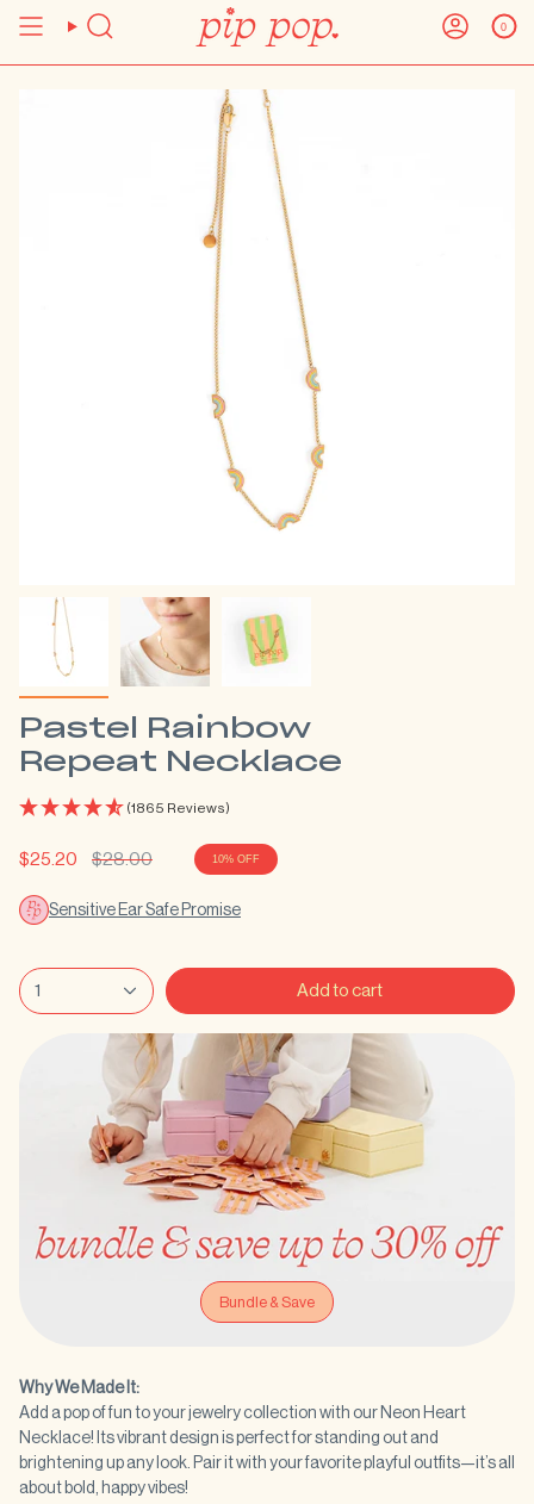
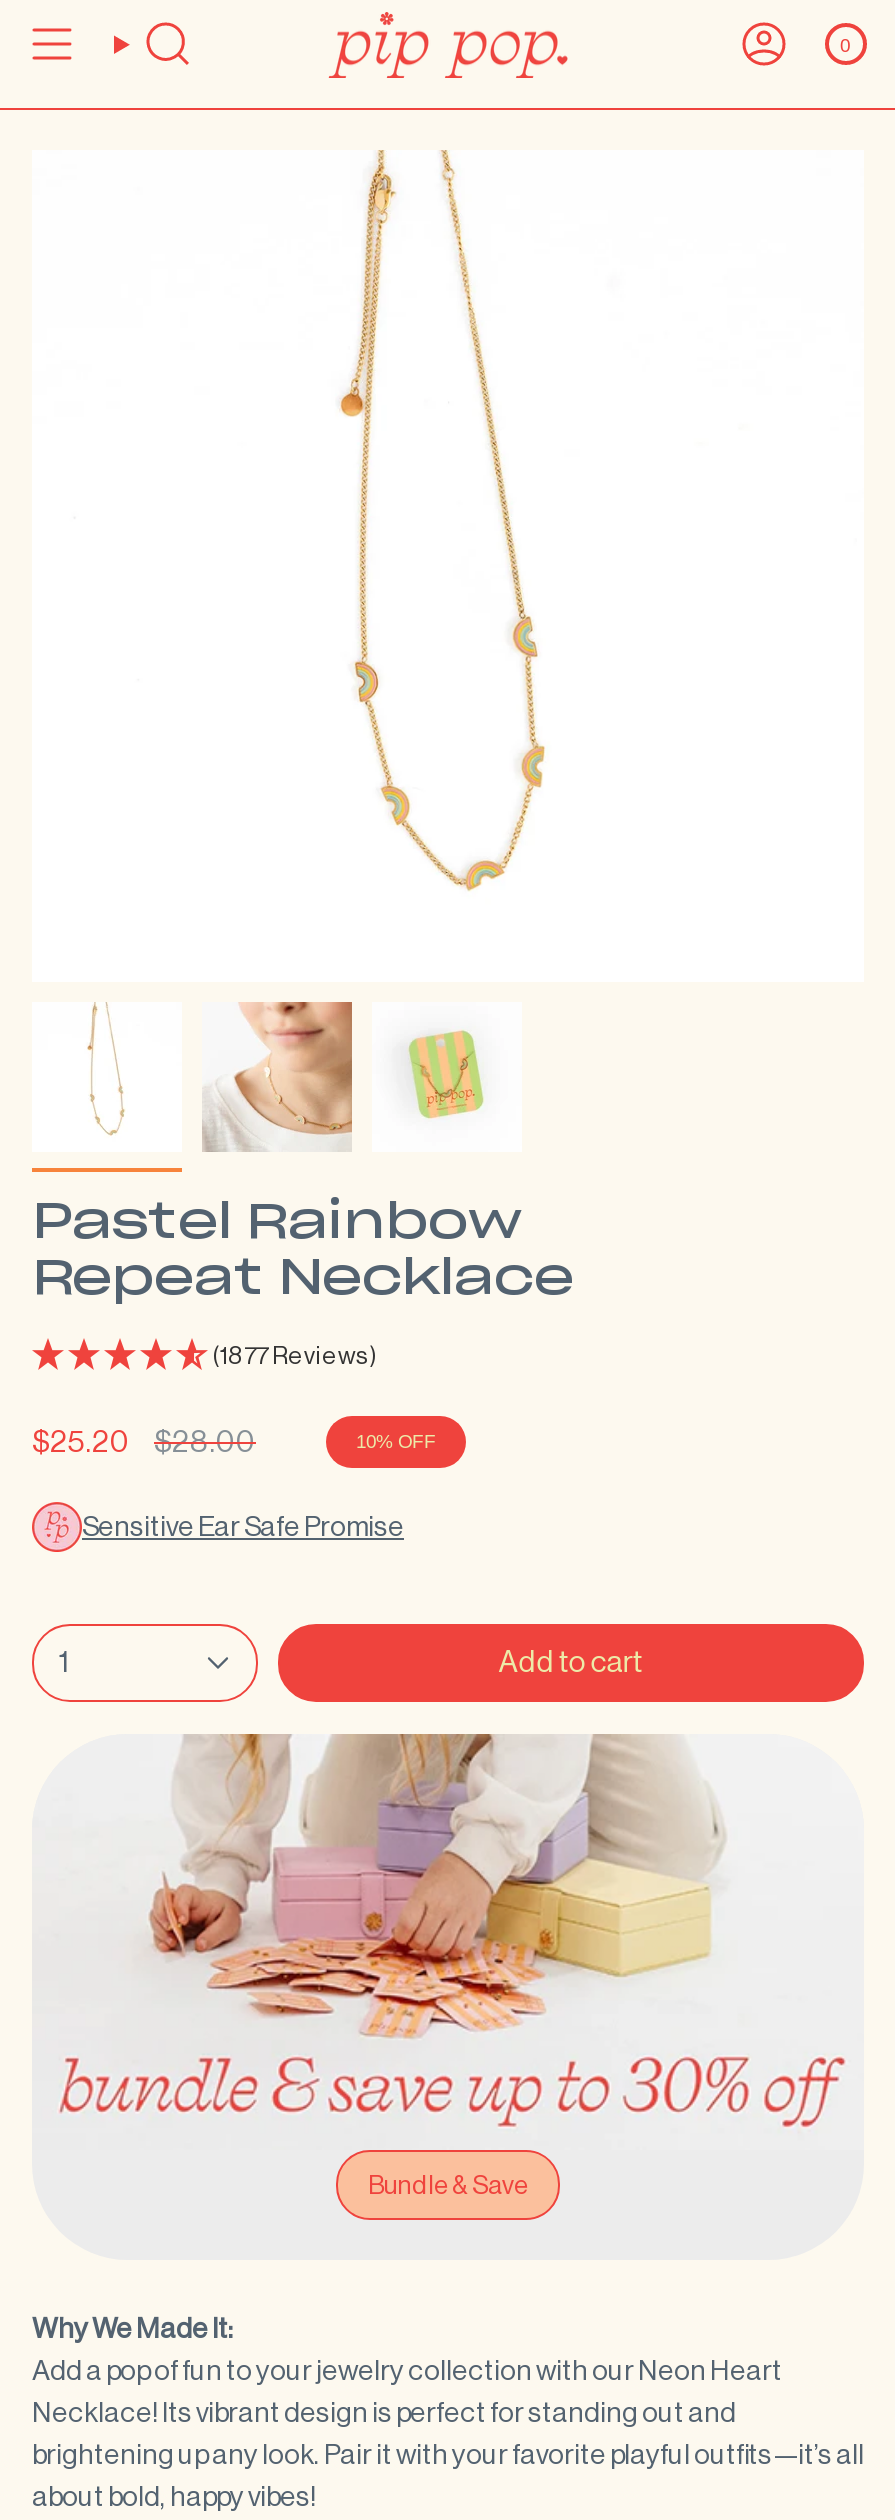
- (1865 Reviews)
+ (1877 Reviews)
